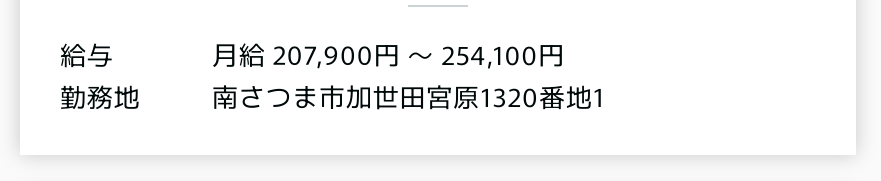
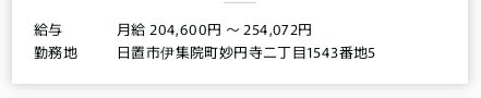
- 月給 207,900円 〜 254,100円
+ 月給 204,600円 〜 254,072円

- 南さつま市加世田宮原1320番地1
+ 日置市伊集院町妙円寺二丁目1543番地5
